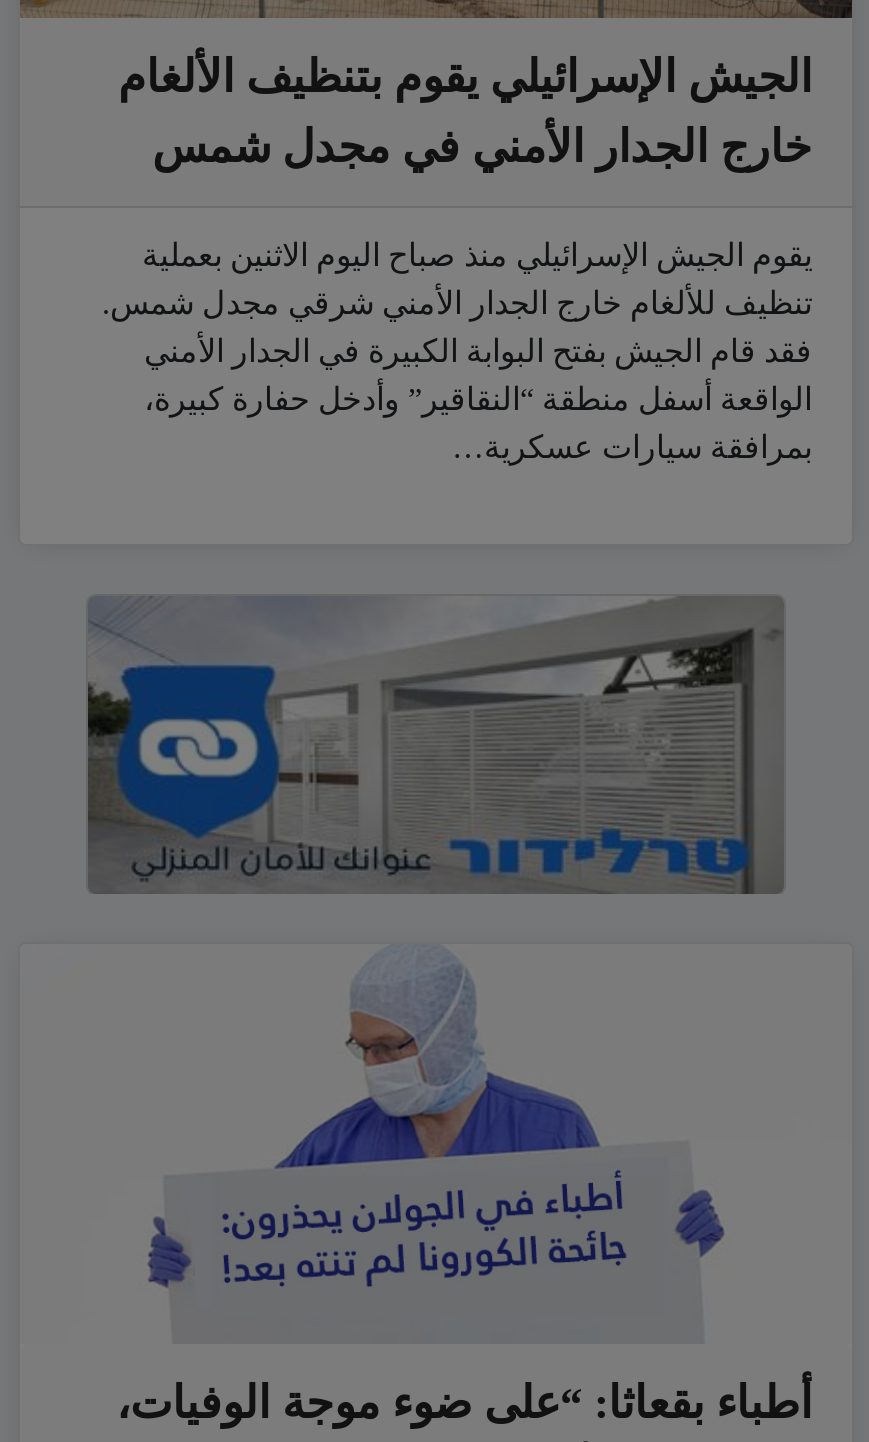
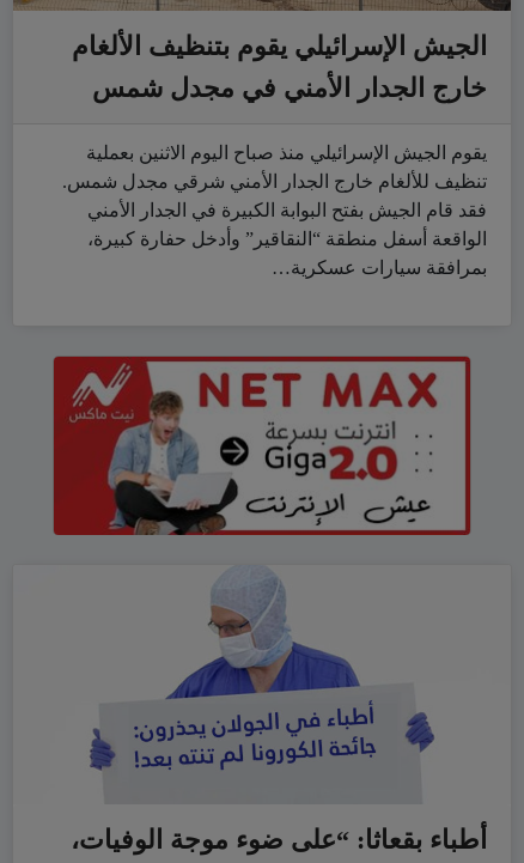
- [image]
+ [image]
